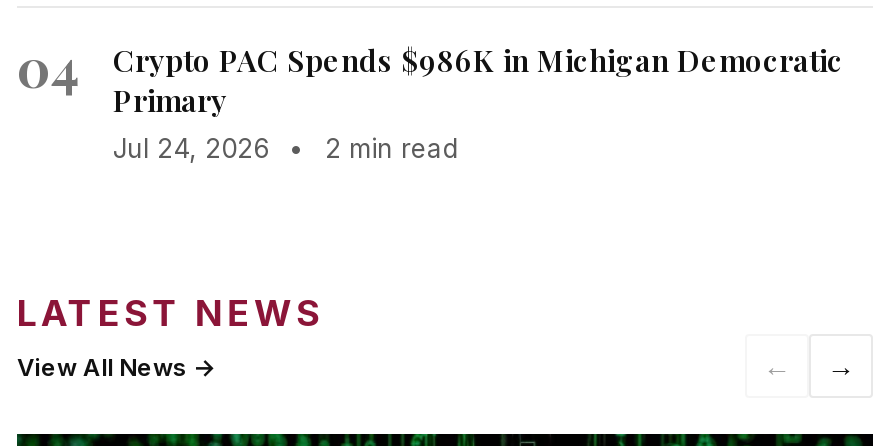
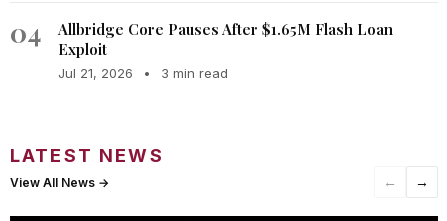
- Crypto PAC Spends $986K in Michigan Democratic
- Primary
- Jul 24, 2026 • 2 min read
+ Allbridge Core Pauses After $1.65M Flash Loan
+ Exploit
+ Jul 21, 2026 • 3 min read
